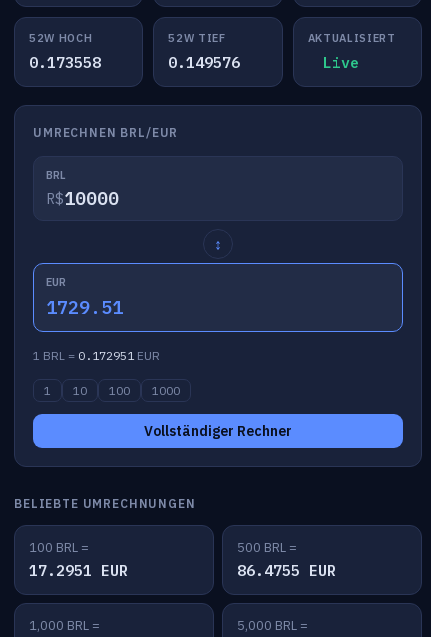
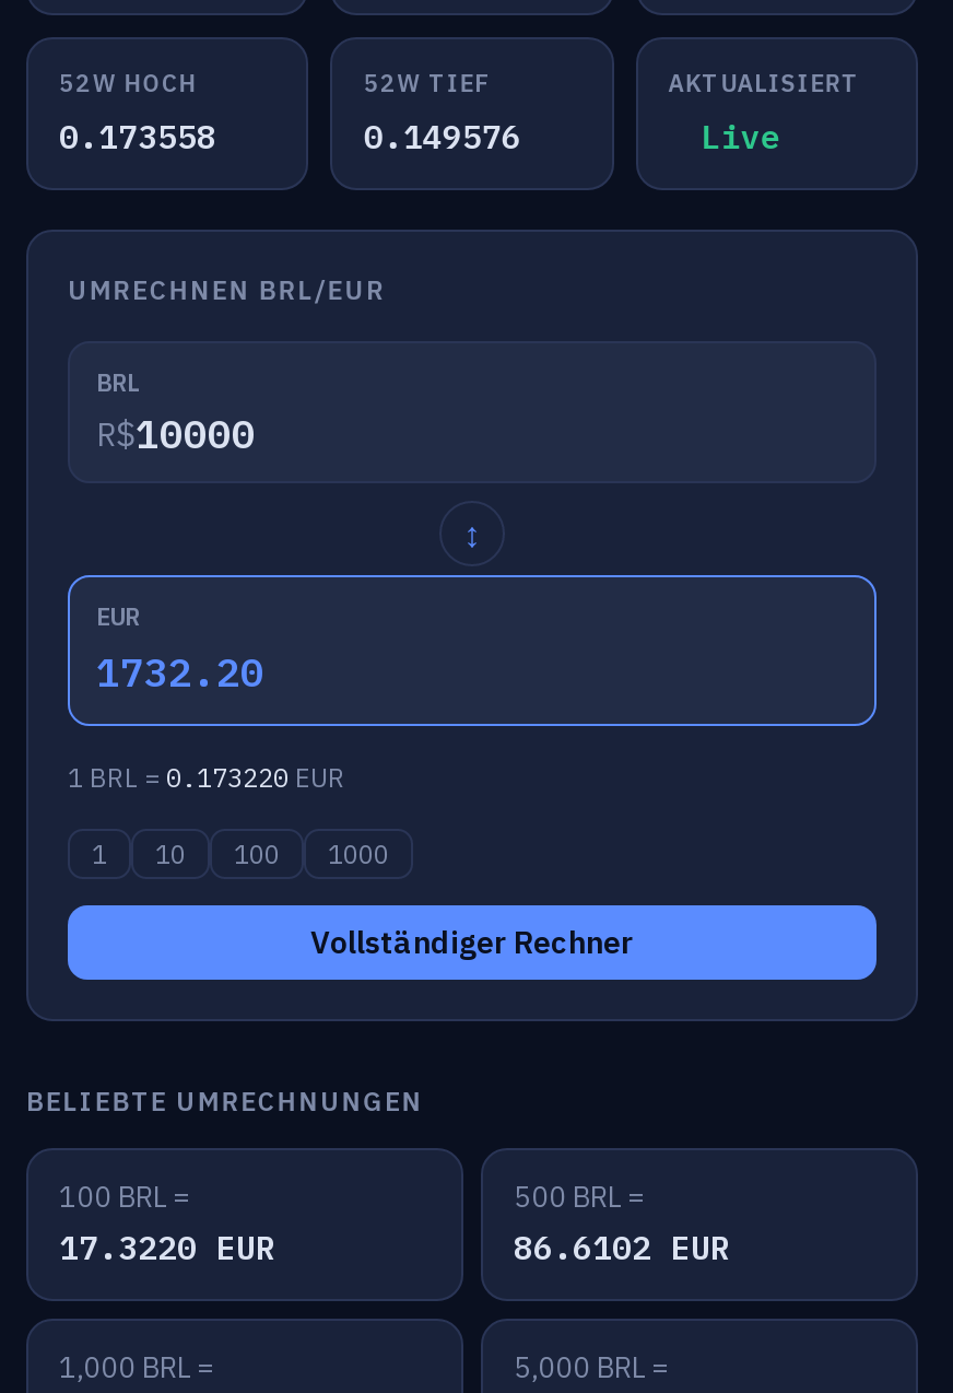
- 1729.51
+ 1732.20

- 1 BRL = 0.172951 EUR
+ 1 BRL = 0.173220 EUR

- 17.2951 EUR
+ 17.3220 EUR

- 86.4755 EUR
+ 86.6102 EUR
